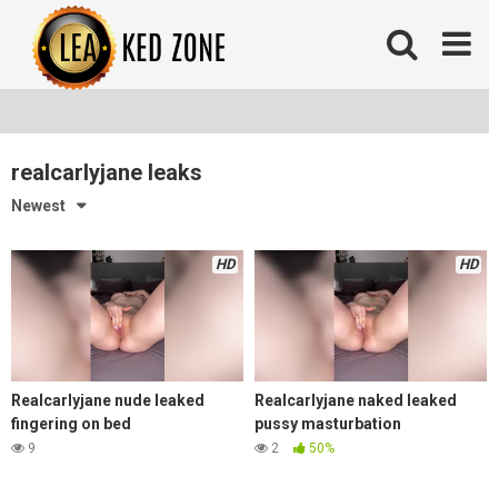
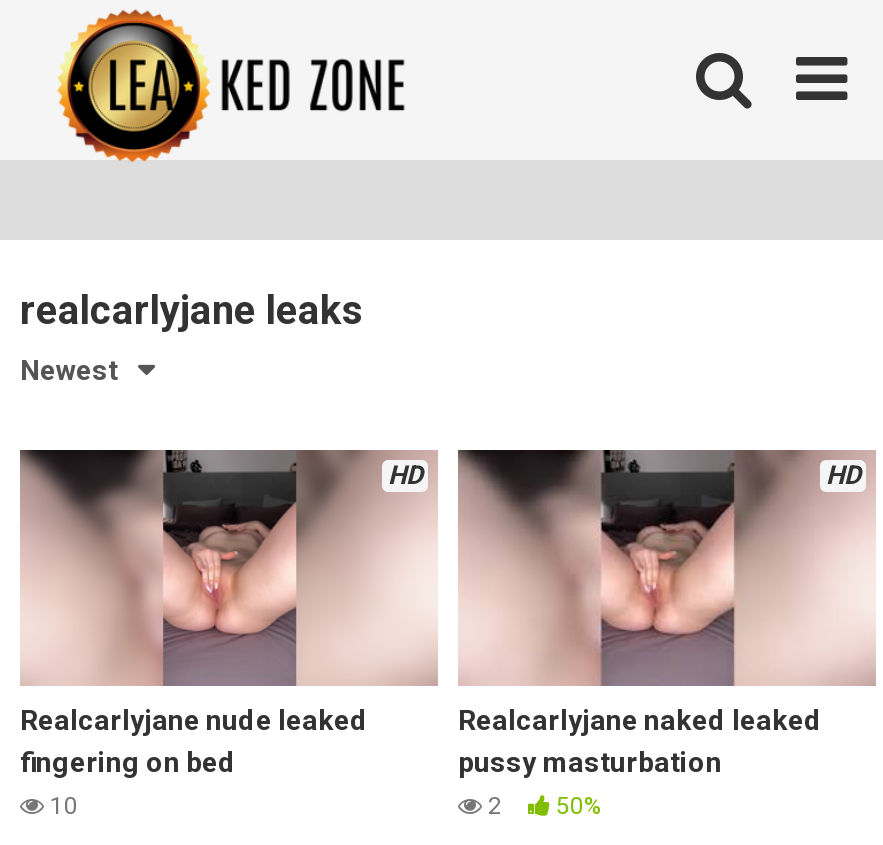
- 9
+ 10
